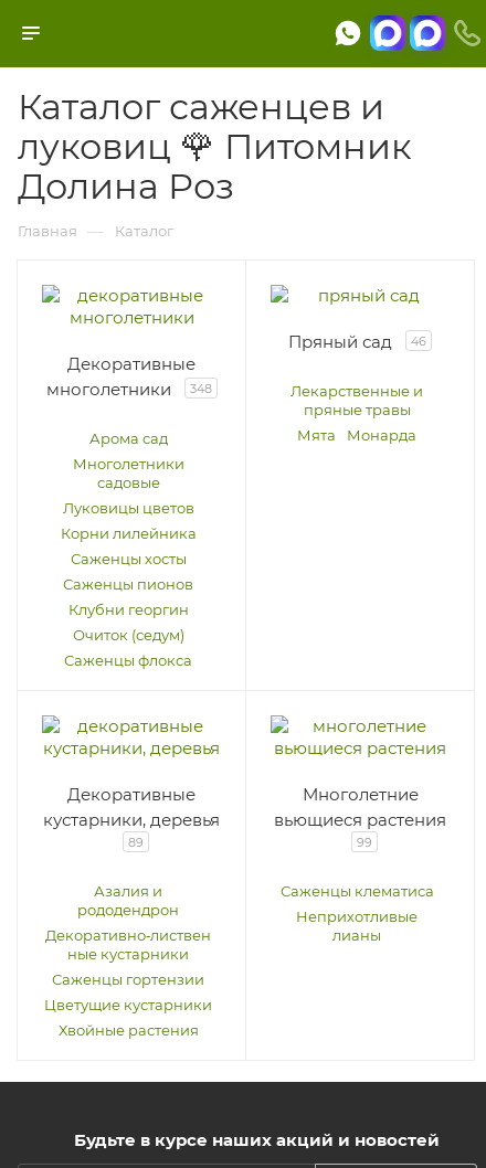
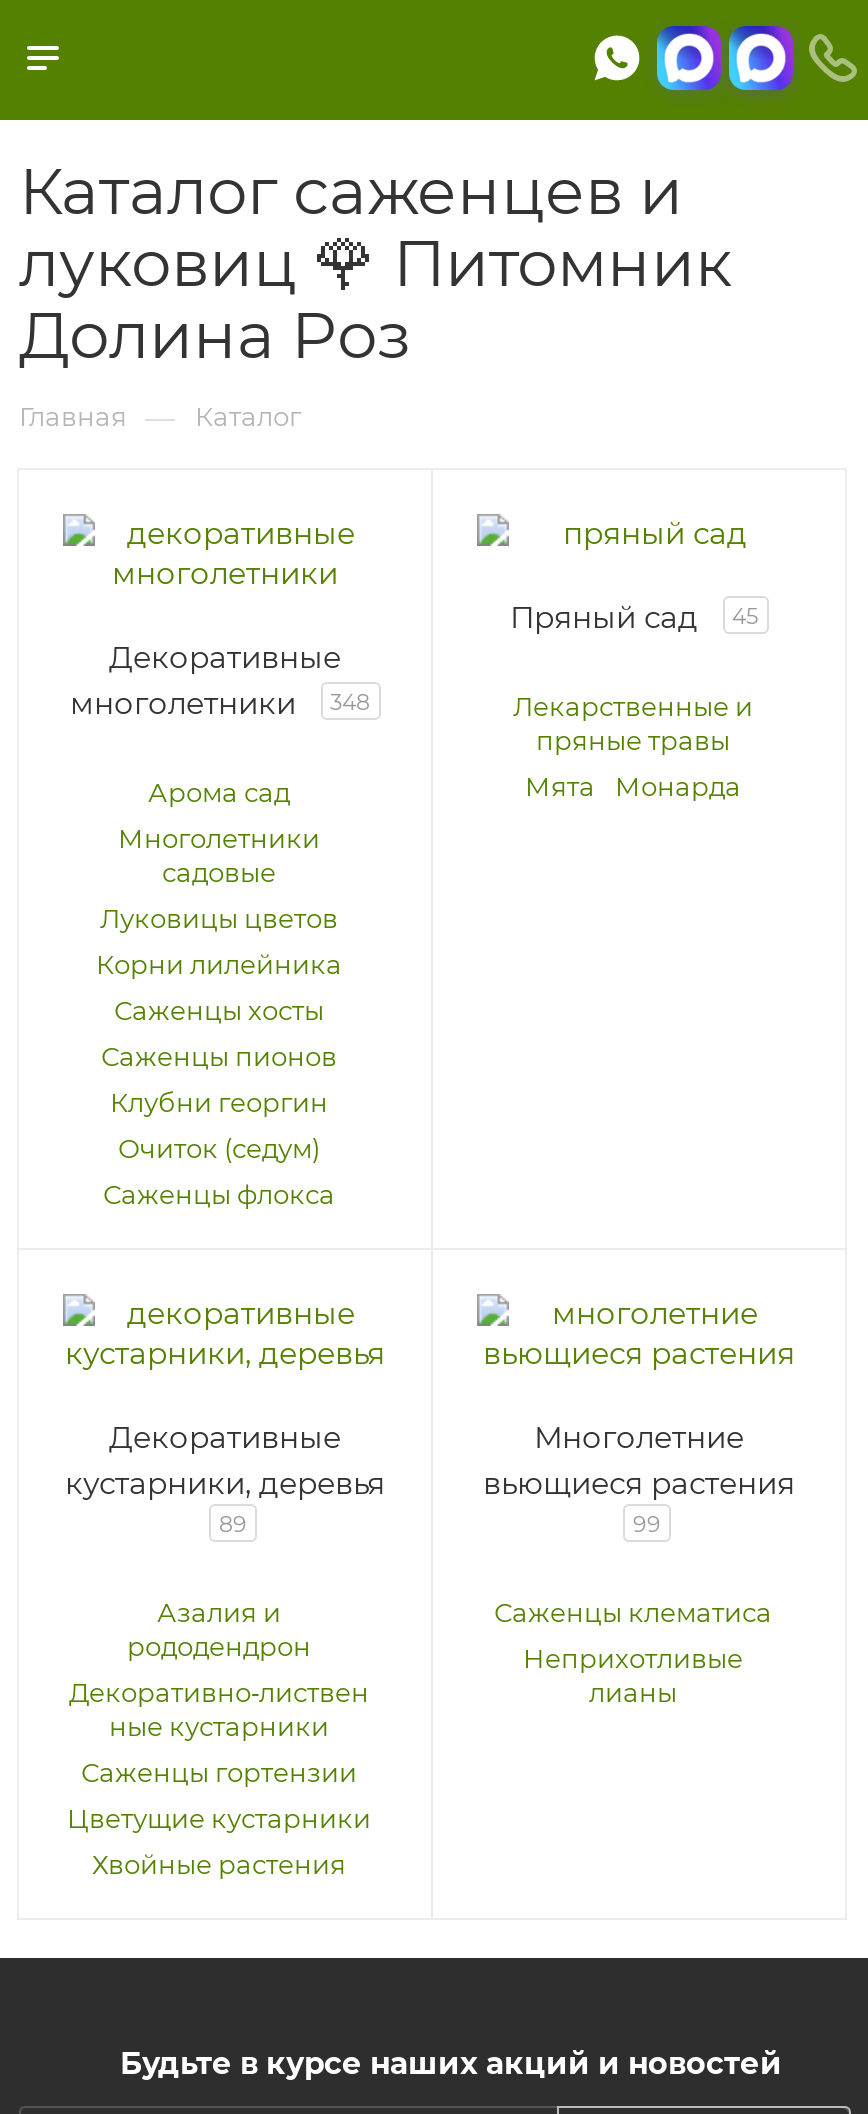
- Пряный сад 46
+ Пряный сад 45
